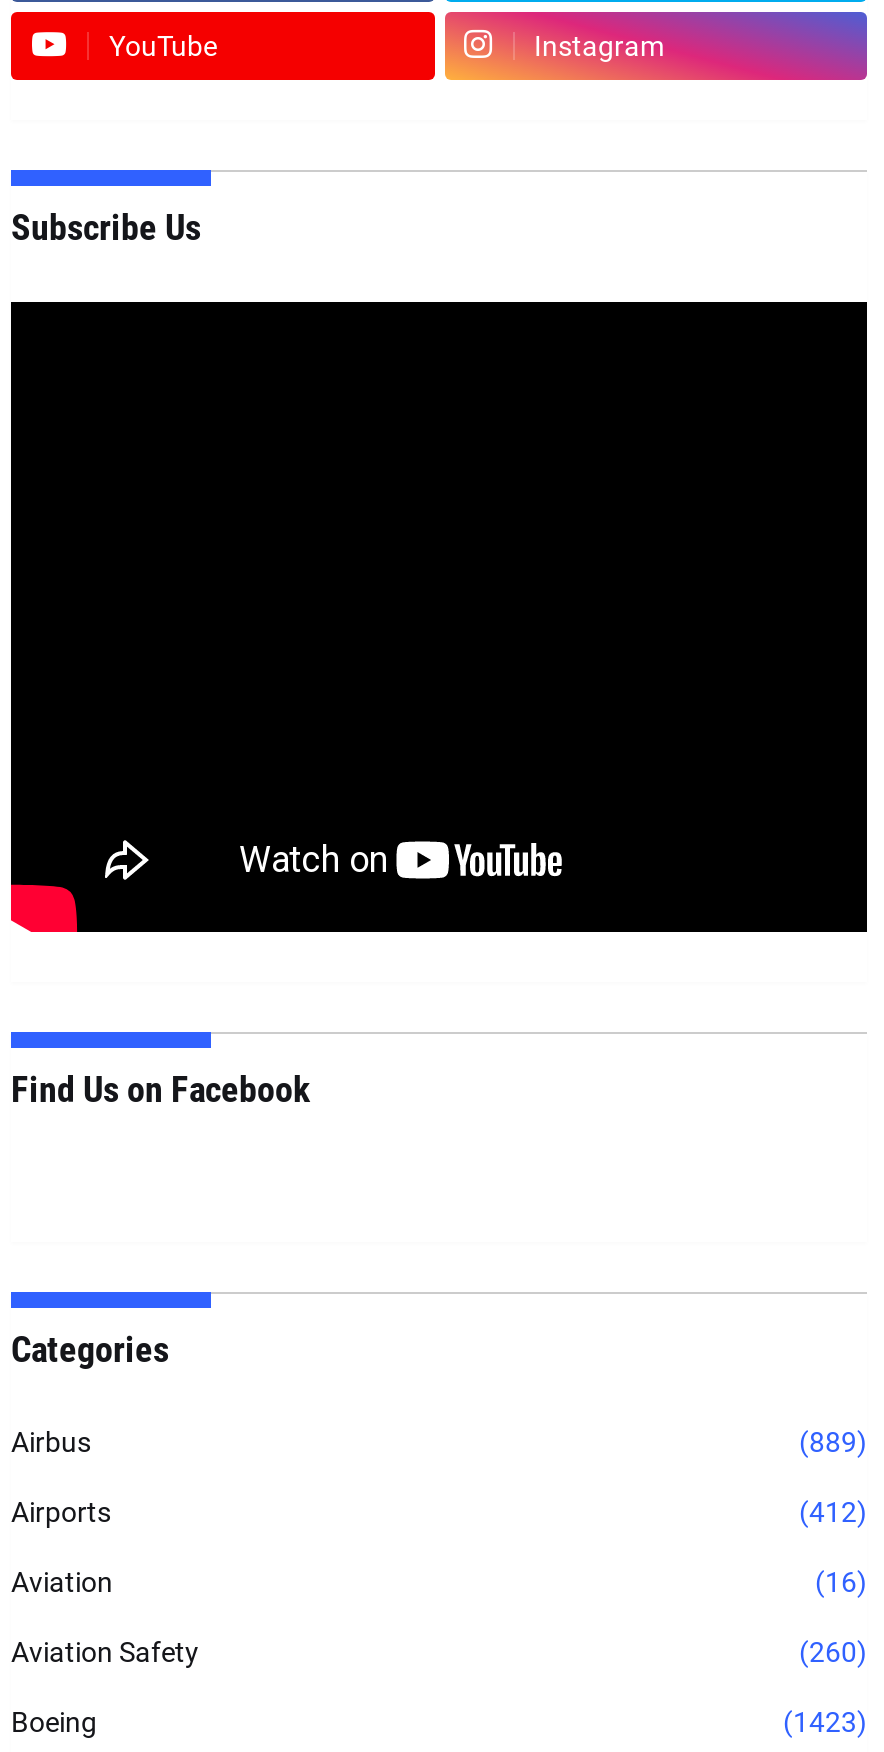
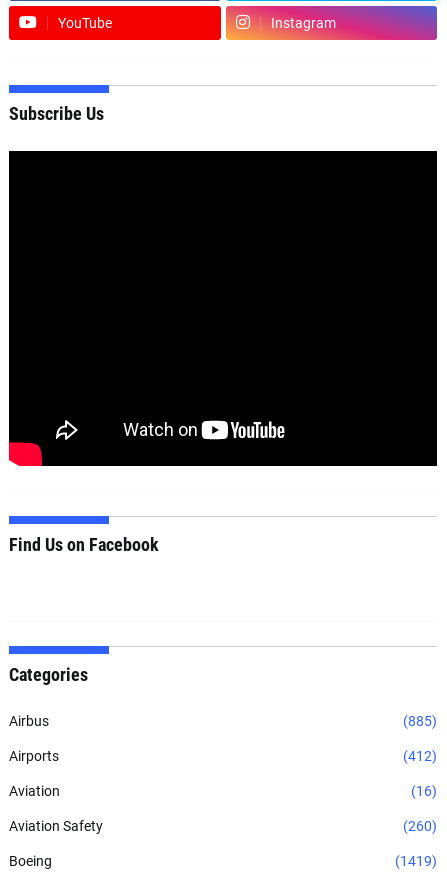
- (889)
+ (885)

- (1423)
+ (1419)
